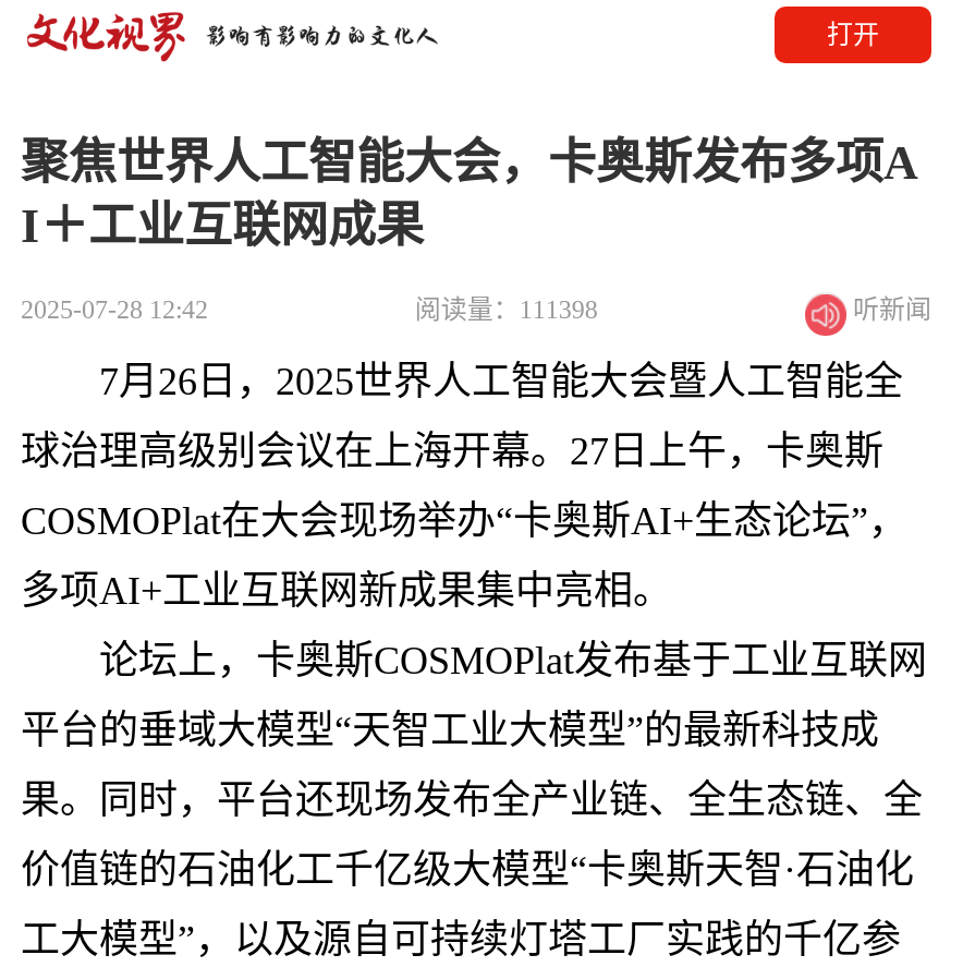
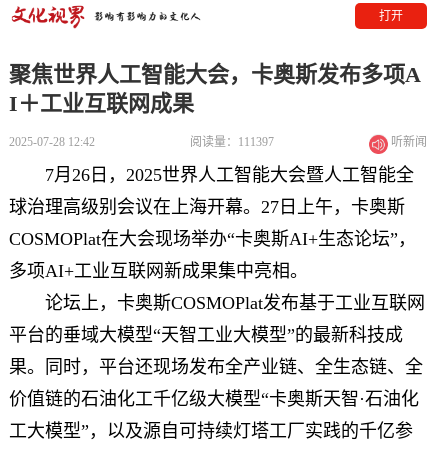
- 阅读量：111398
+ 阅读量：111397
